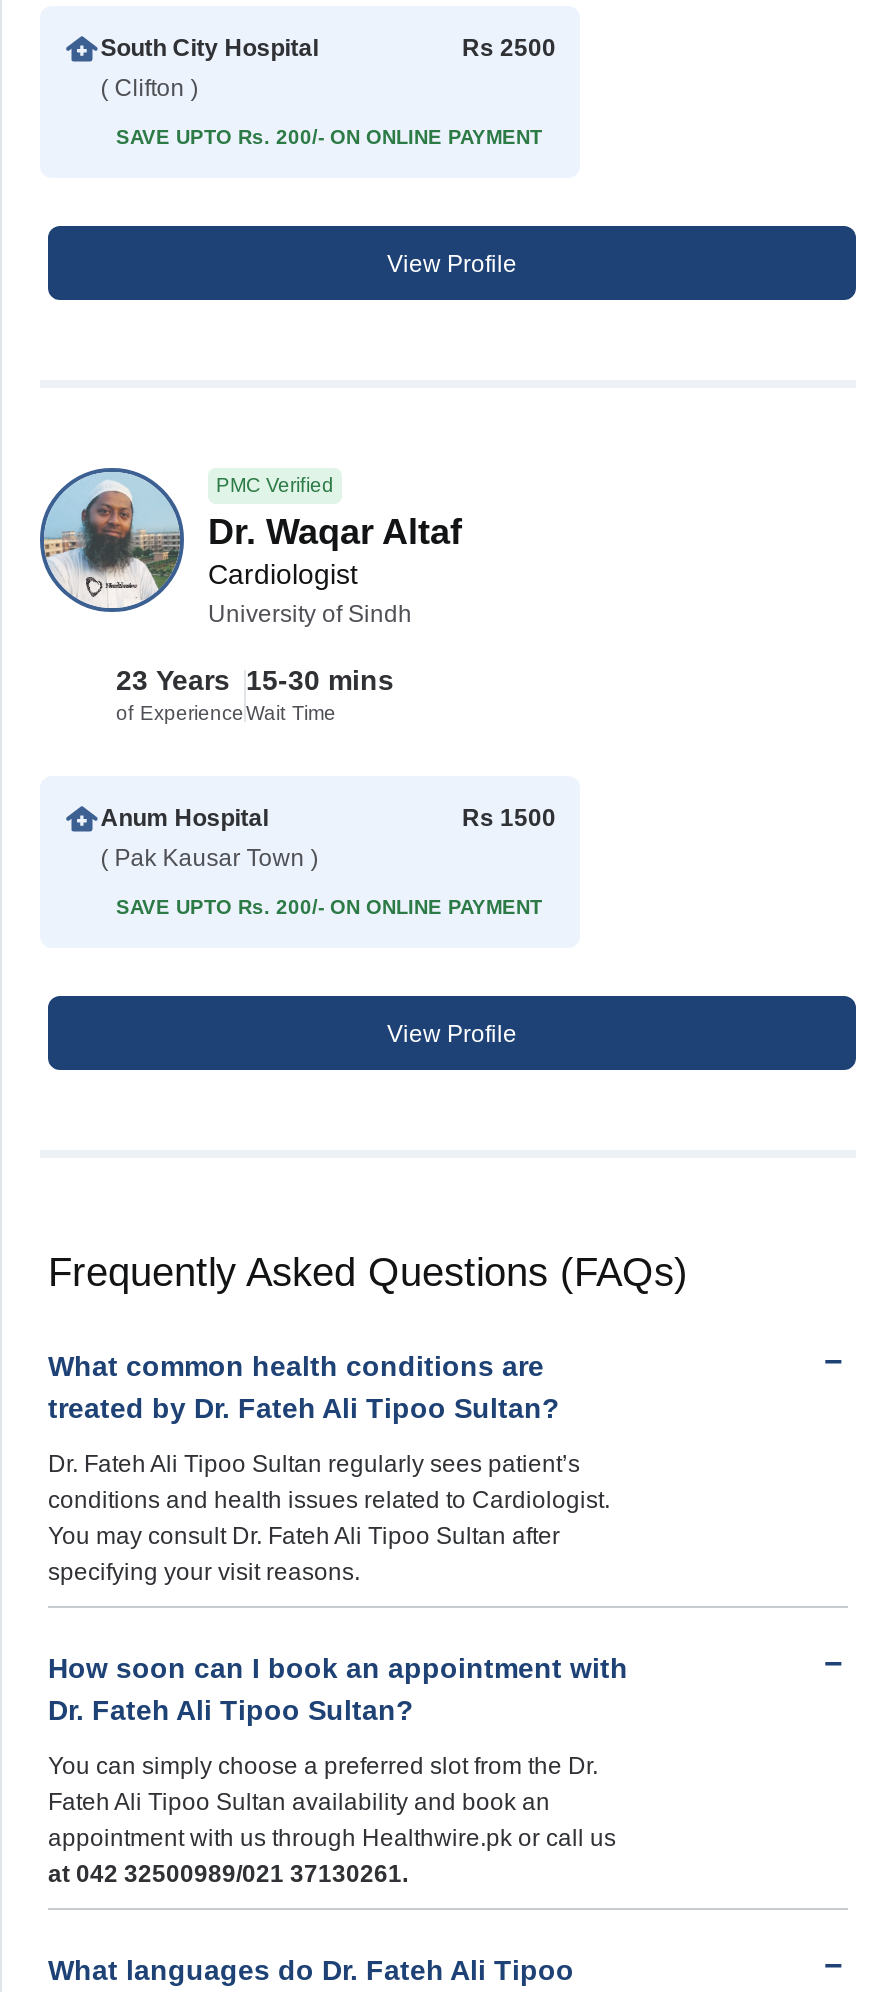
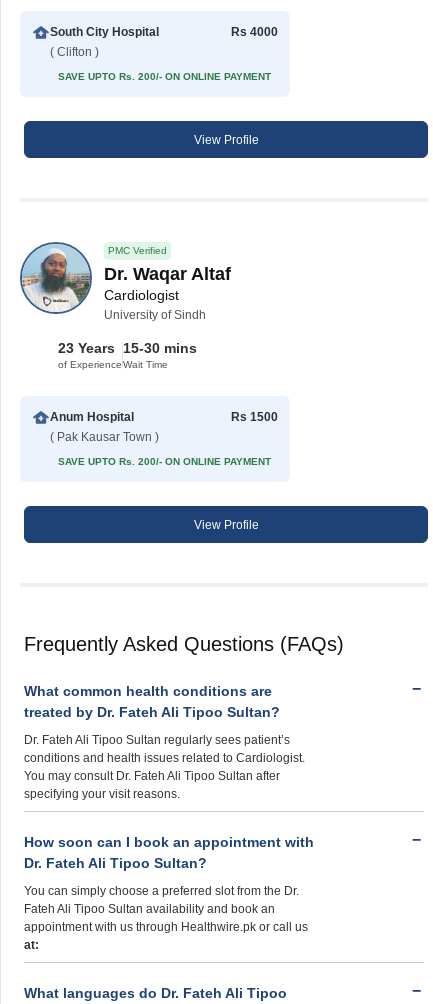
- Rs 2500
+ Rs 4000

- at 042 32500989/021 37130261.
+ at:
